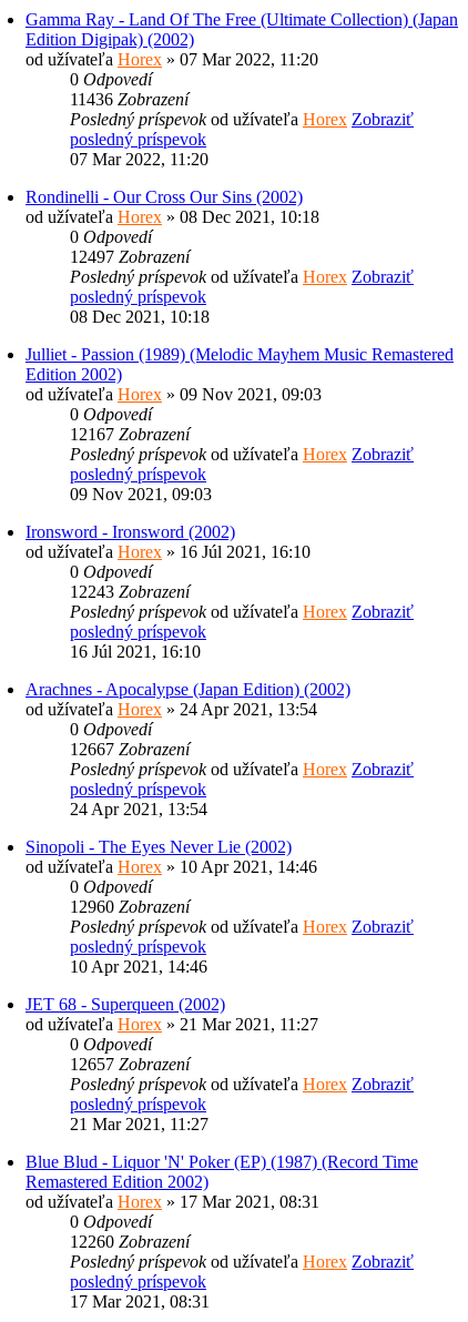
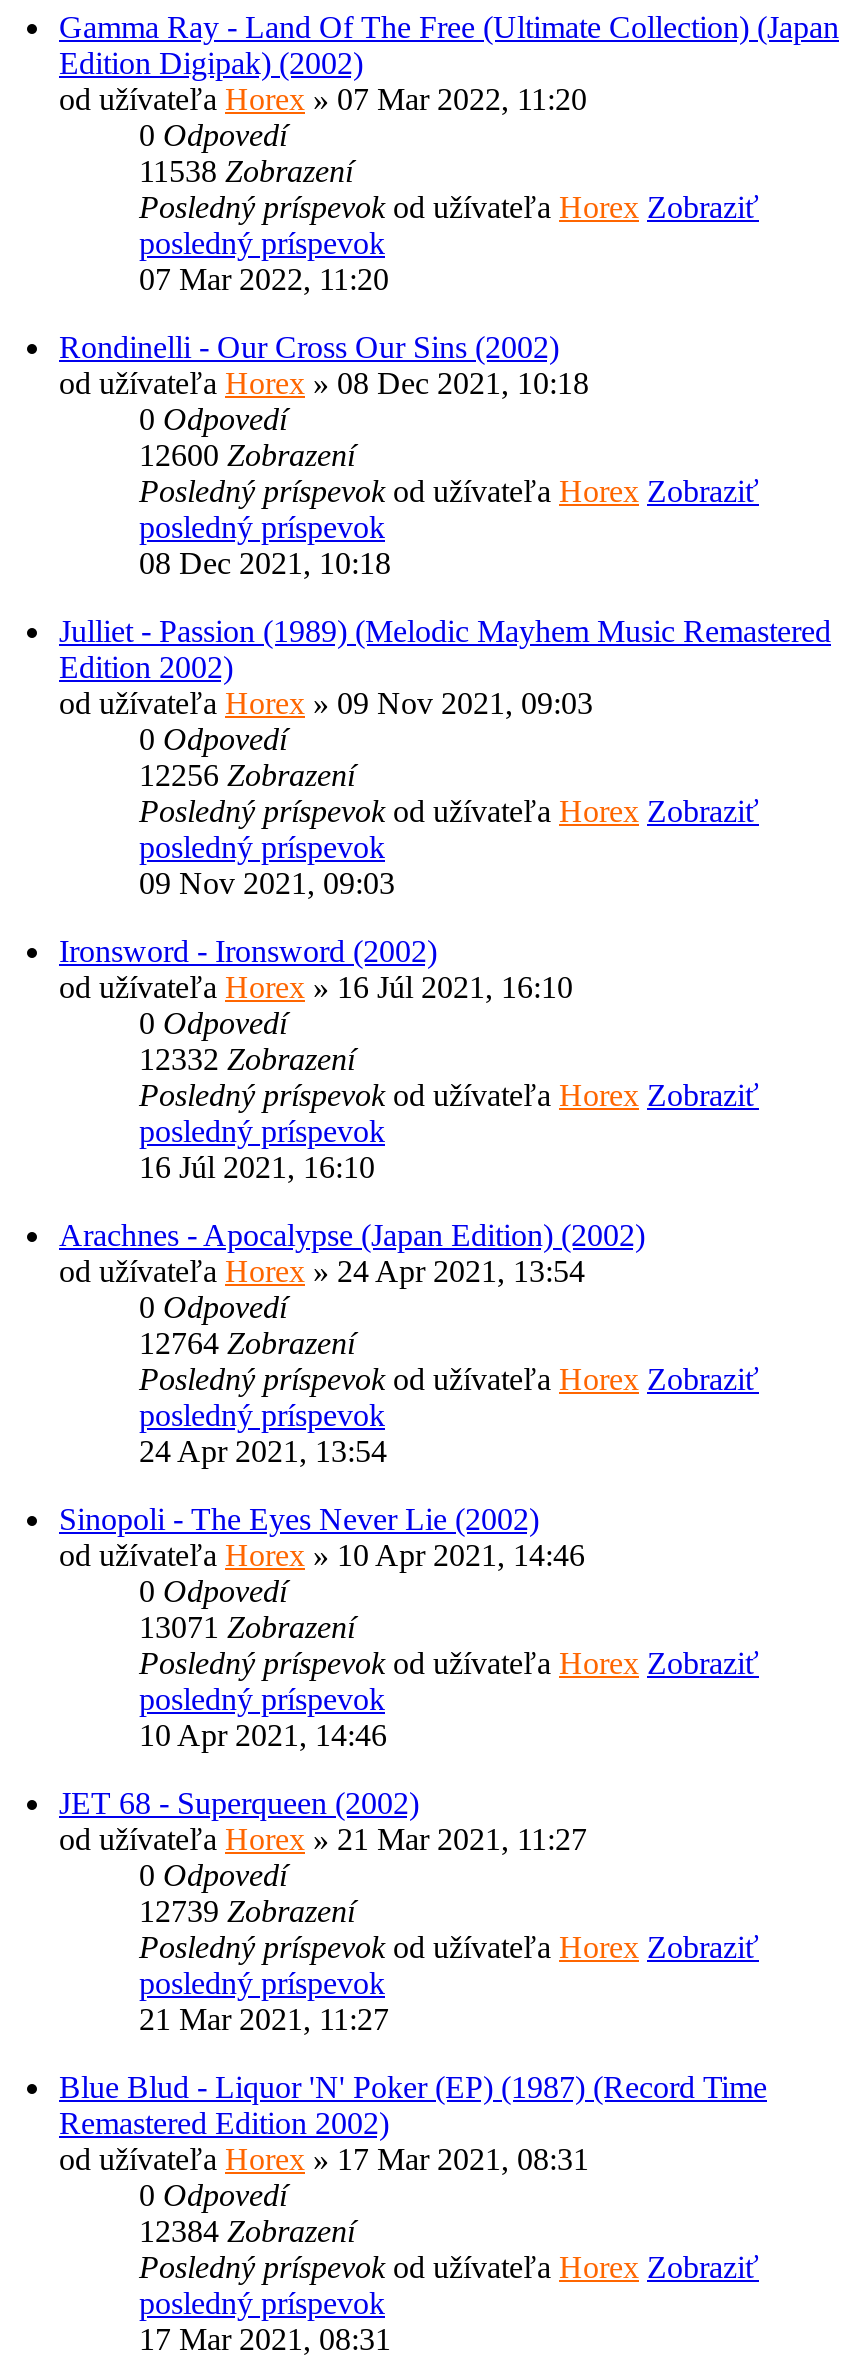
- 11436 Zobrazení
+ 11538 Zobrazení

- 12497 Zobrazení
+ 12600 Zobrazení

- 12167 Zobrazení
+ 12256 Zobrazení

- 12243 Zobrazení
+ 12332 Zobrazení

- 12667 Zobrazení
+ 12764 Zobrazení

- 12960 Zobrazení
+ 13071 Zobrazení

- 12657 Zobrazení
+ 12739 Zobrazení

- 12260 Zobrazení
+ 12384 Zobrazení
